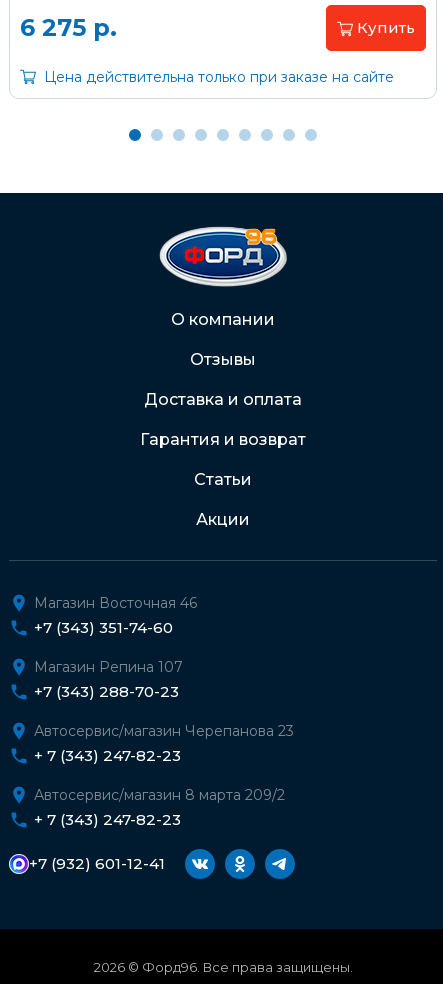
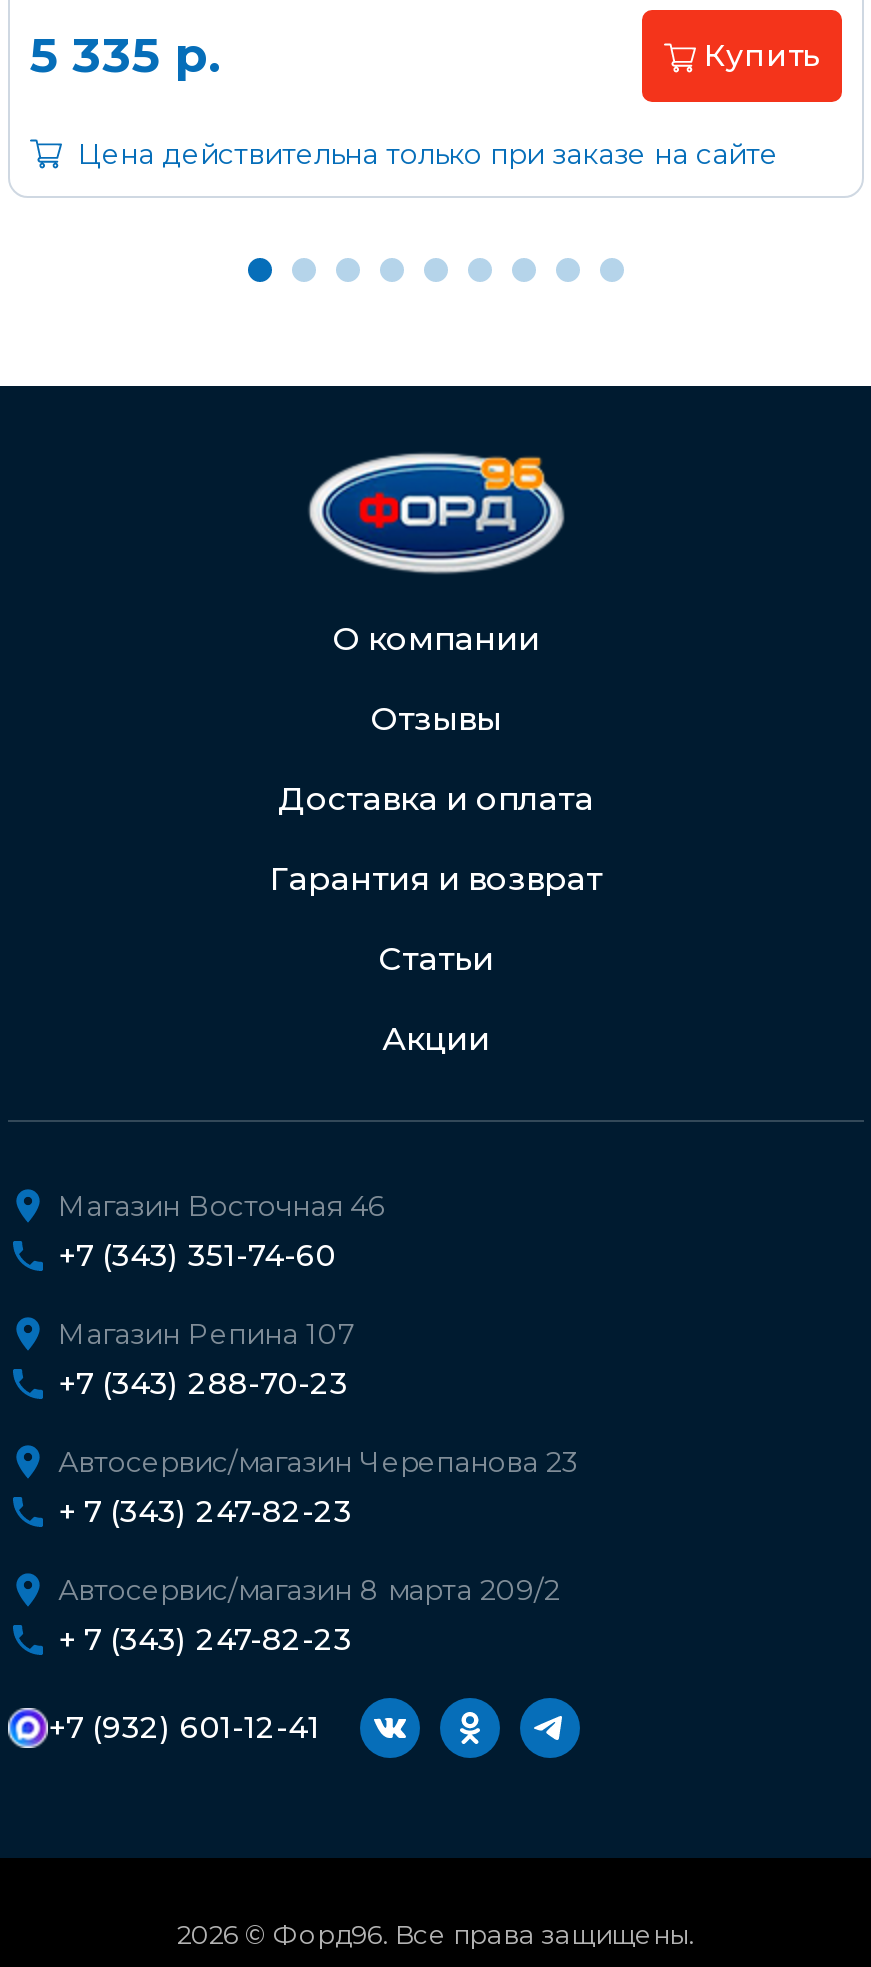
- 6 275 р.
+ 5 335 р.
